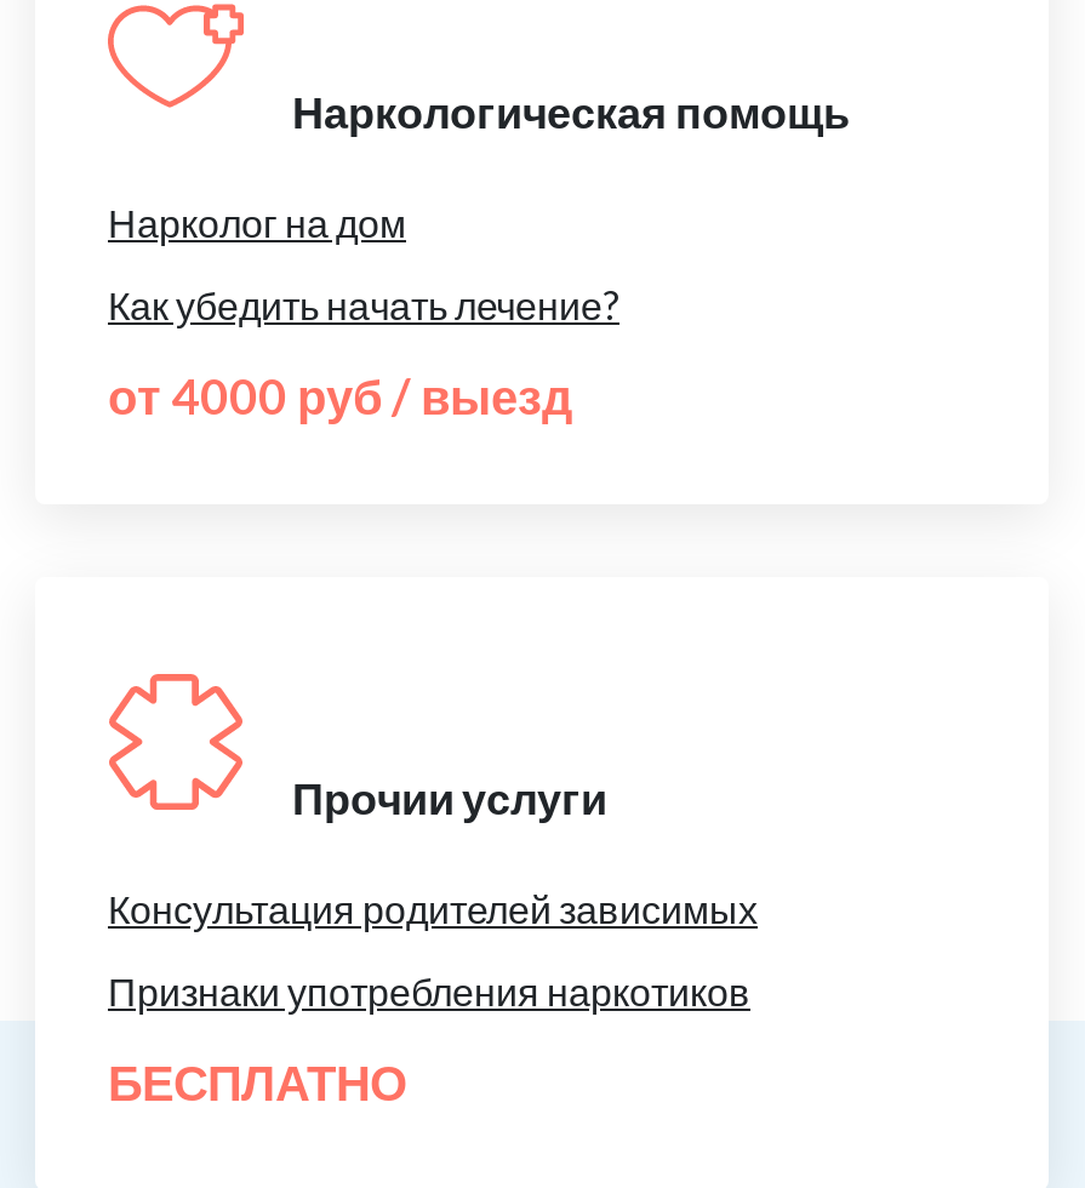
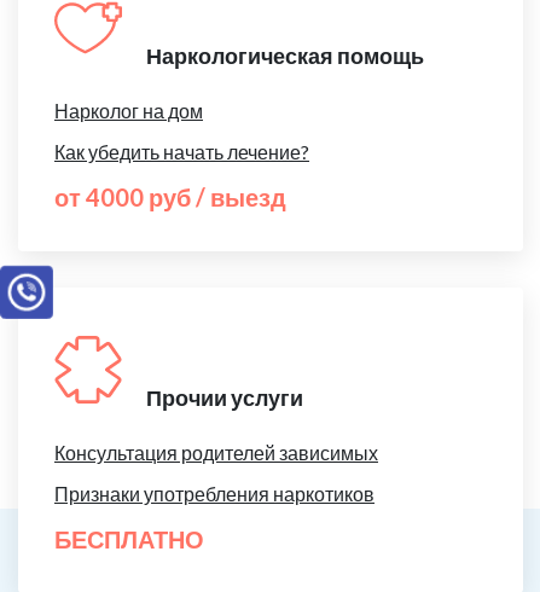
+ [image]
